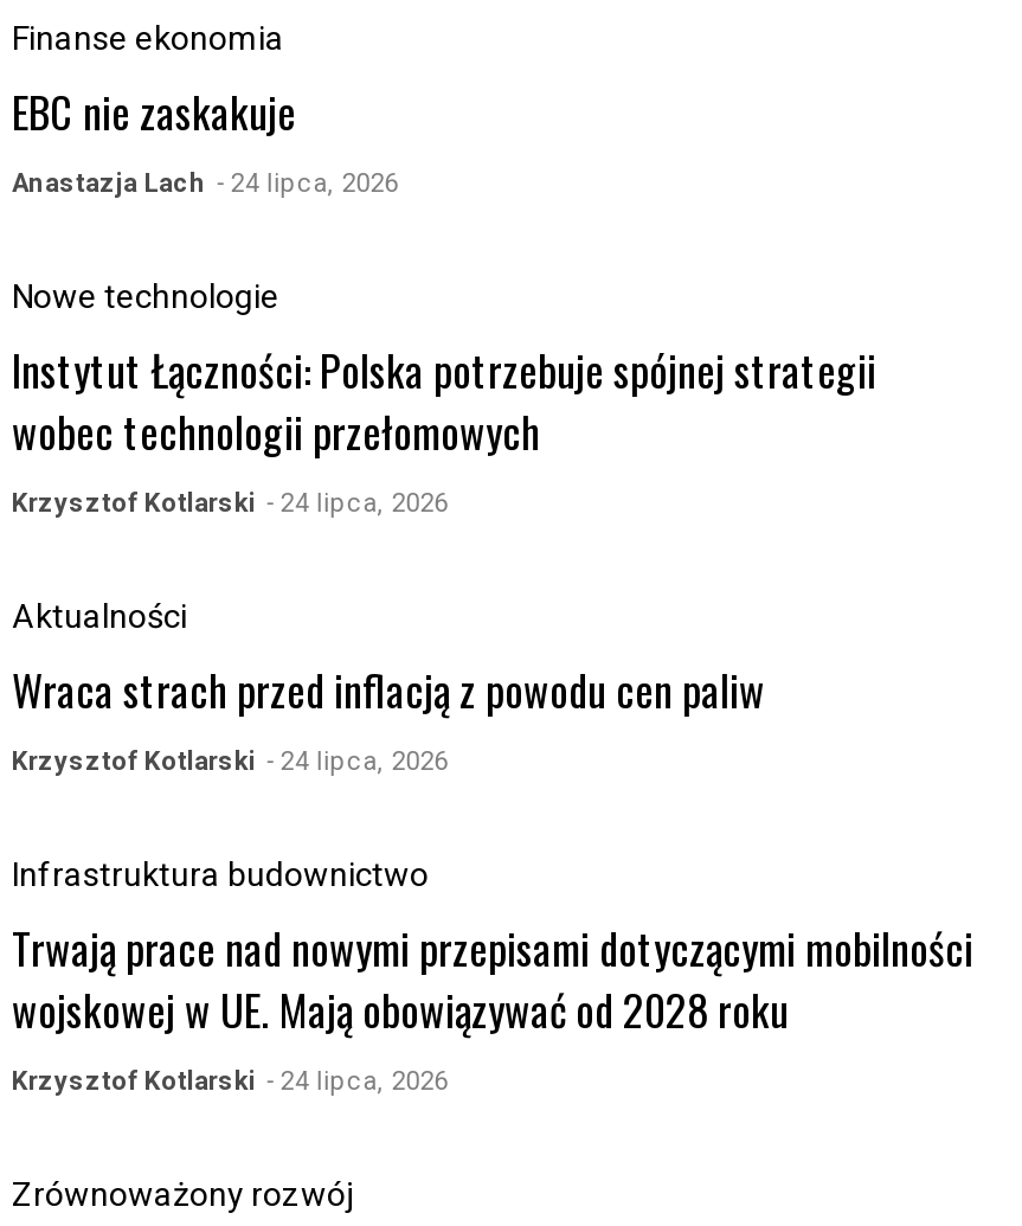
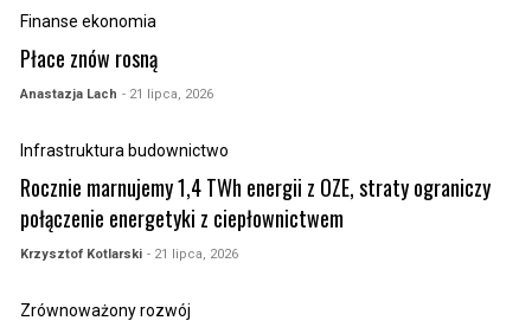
- EBC nie zaskakuje
- Anastazja Lach - 24 lipca, 2026
- Nowe technologie
- Instytut Łączności: Polska potrzebuje spójnej strategii
- wobec technologii przełomowych
- Krzysztof Kotlarski - 24 lipca, 2026
- Aktualności
- Wraca strach przed inflacją z powodu cen paliw
- Krzysztof Kotlarski - 24 lipca, 2026
+ Płace znów rosną
+ Anastazja Lach - 21 lipca, 2026

- Trwają prace nad nowymi przepisami dotyczącymi mobilności
- wojskowej w UE. Mają obowiązywać od 2028 roku
- Krzysztof Kotlarski - 24 lipca, 2026
+ Rocznie marnujemy 1,4 TWh energii z OZE, straty ograniczy
+ połączenie energetyki z ciepłownictwem
+ Krzysztof Kotlarski - 21 lipca, 2026
